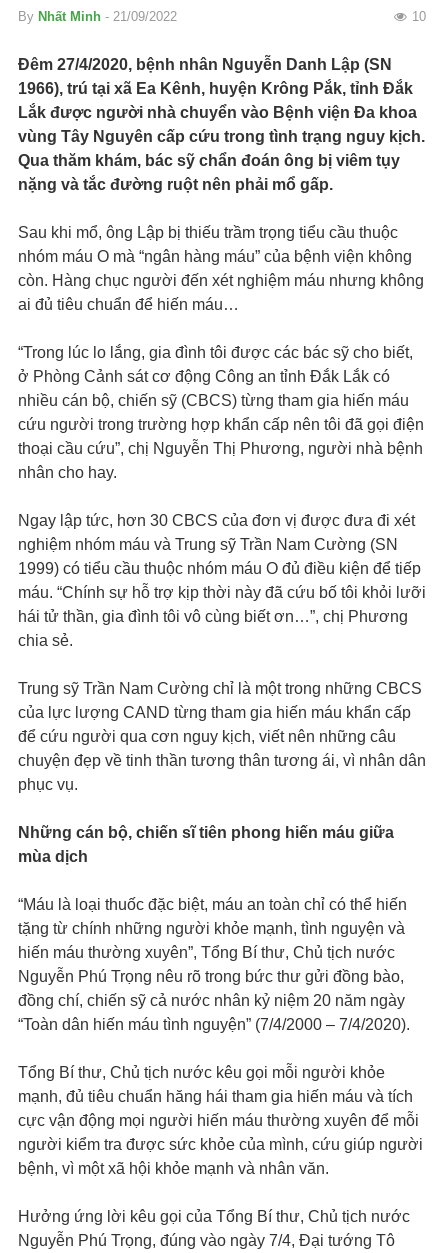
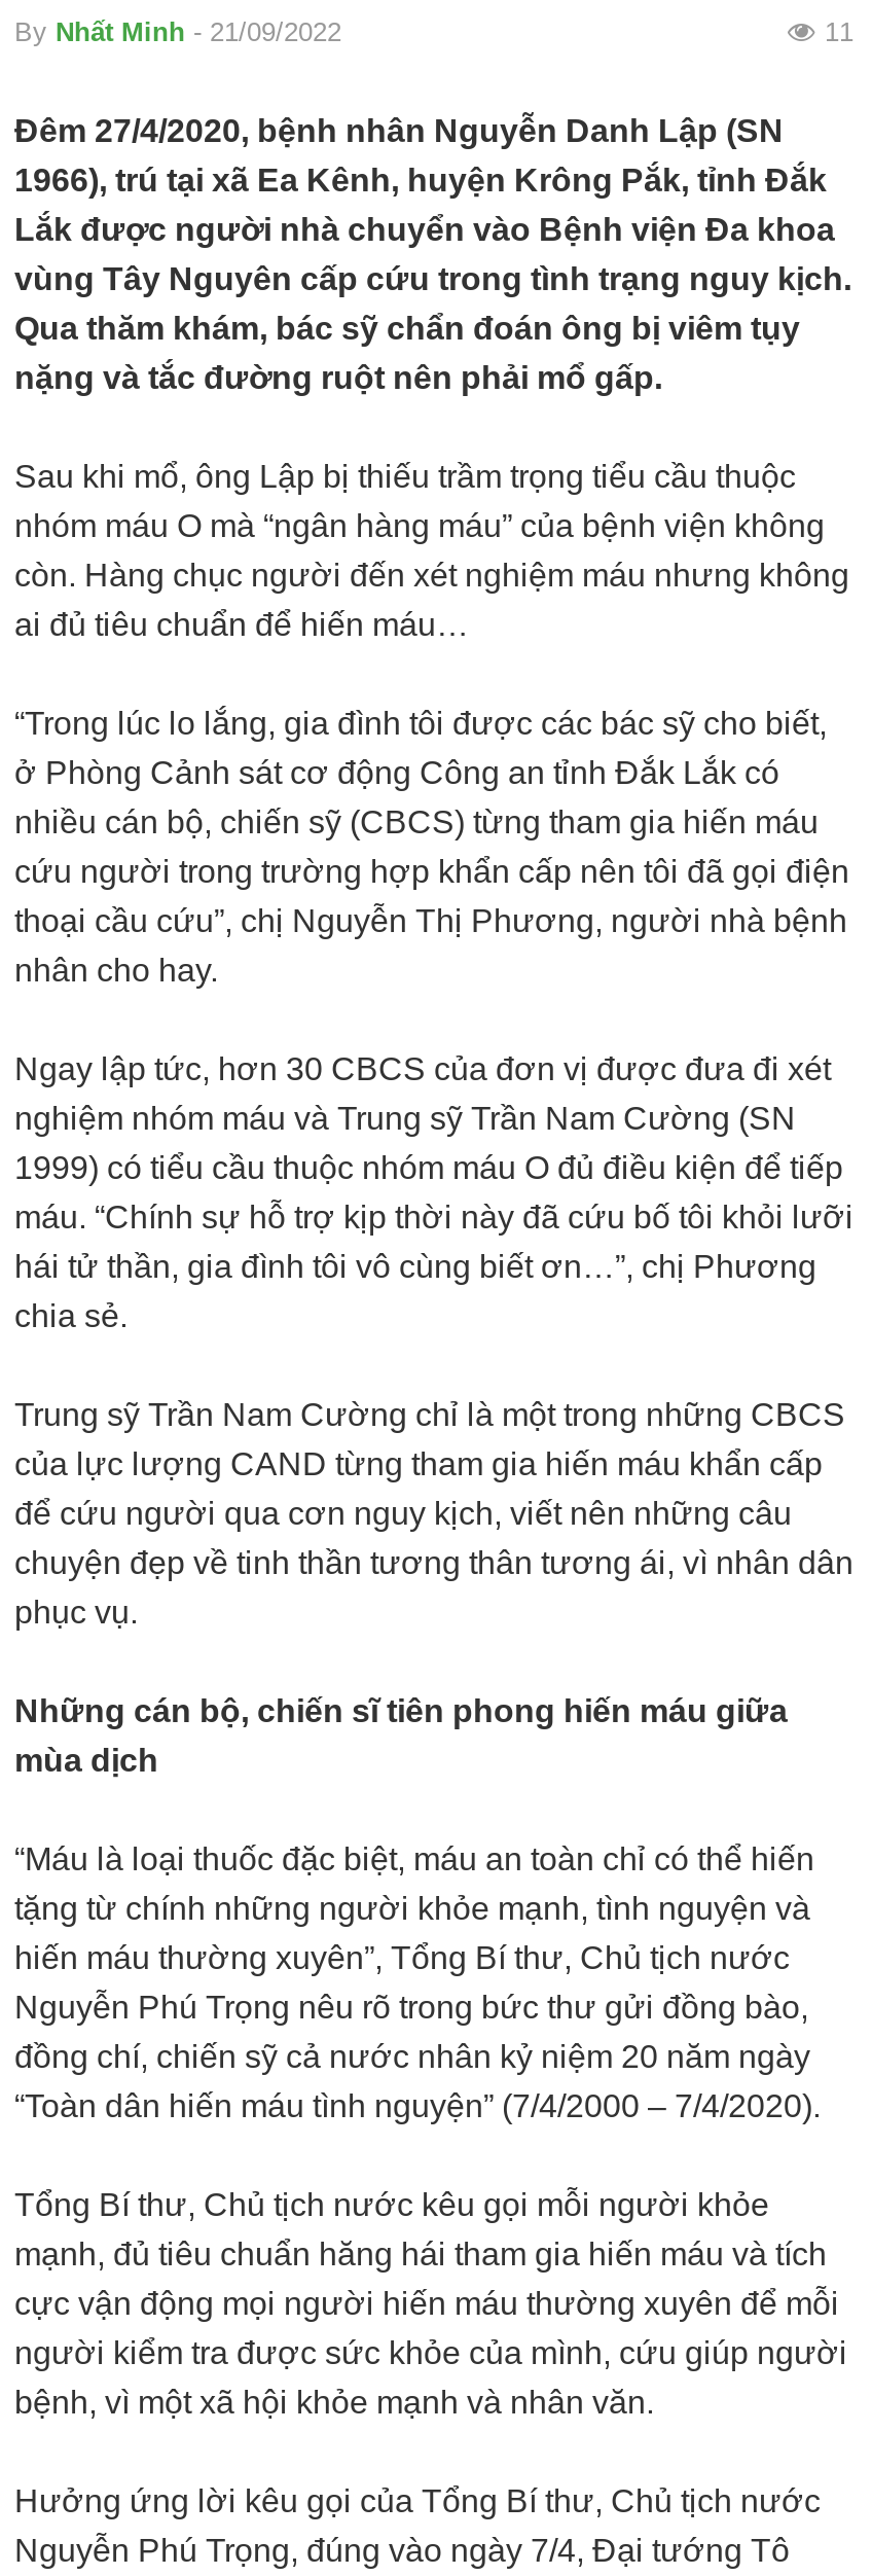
- 10
+ 11
